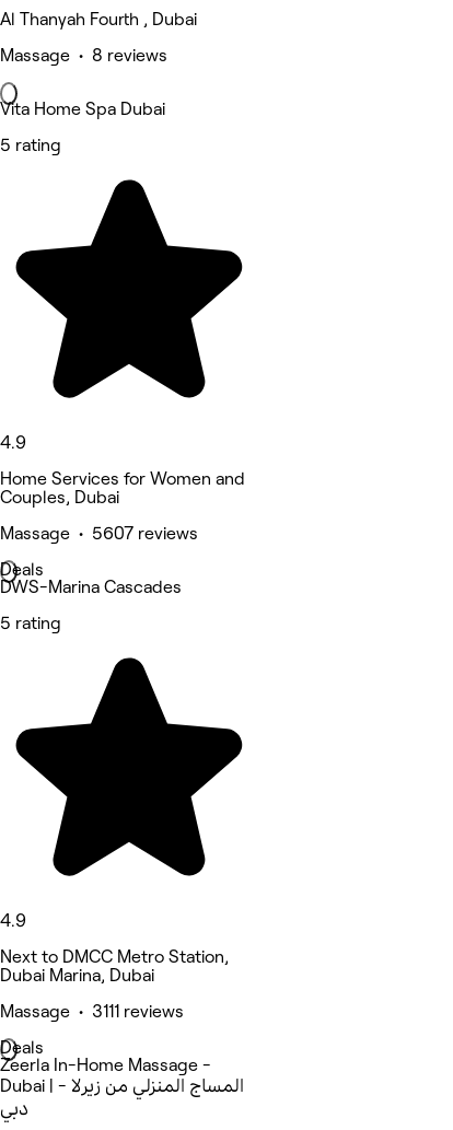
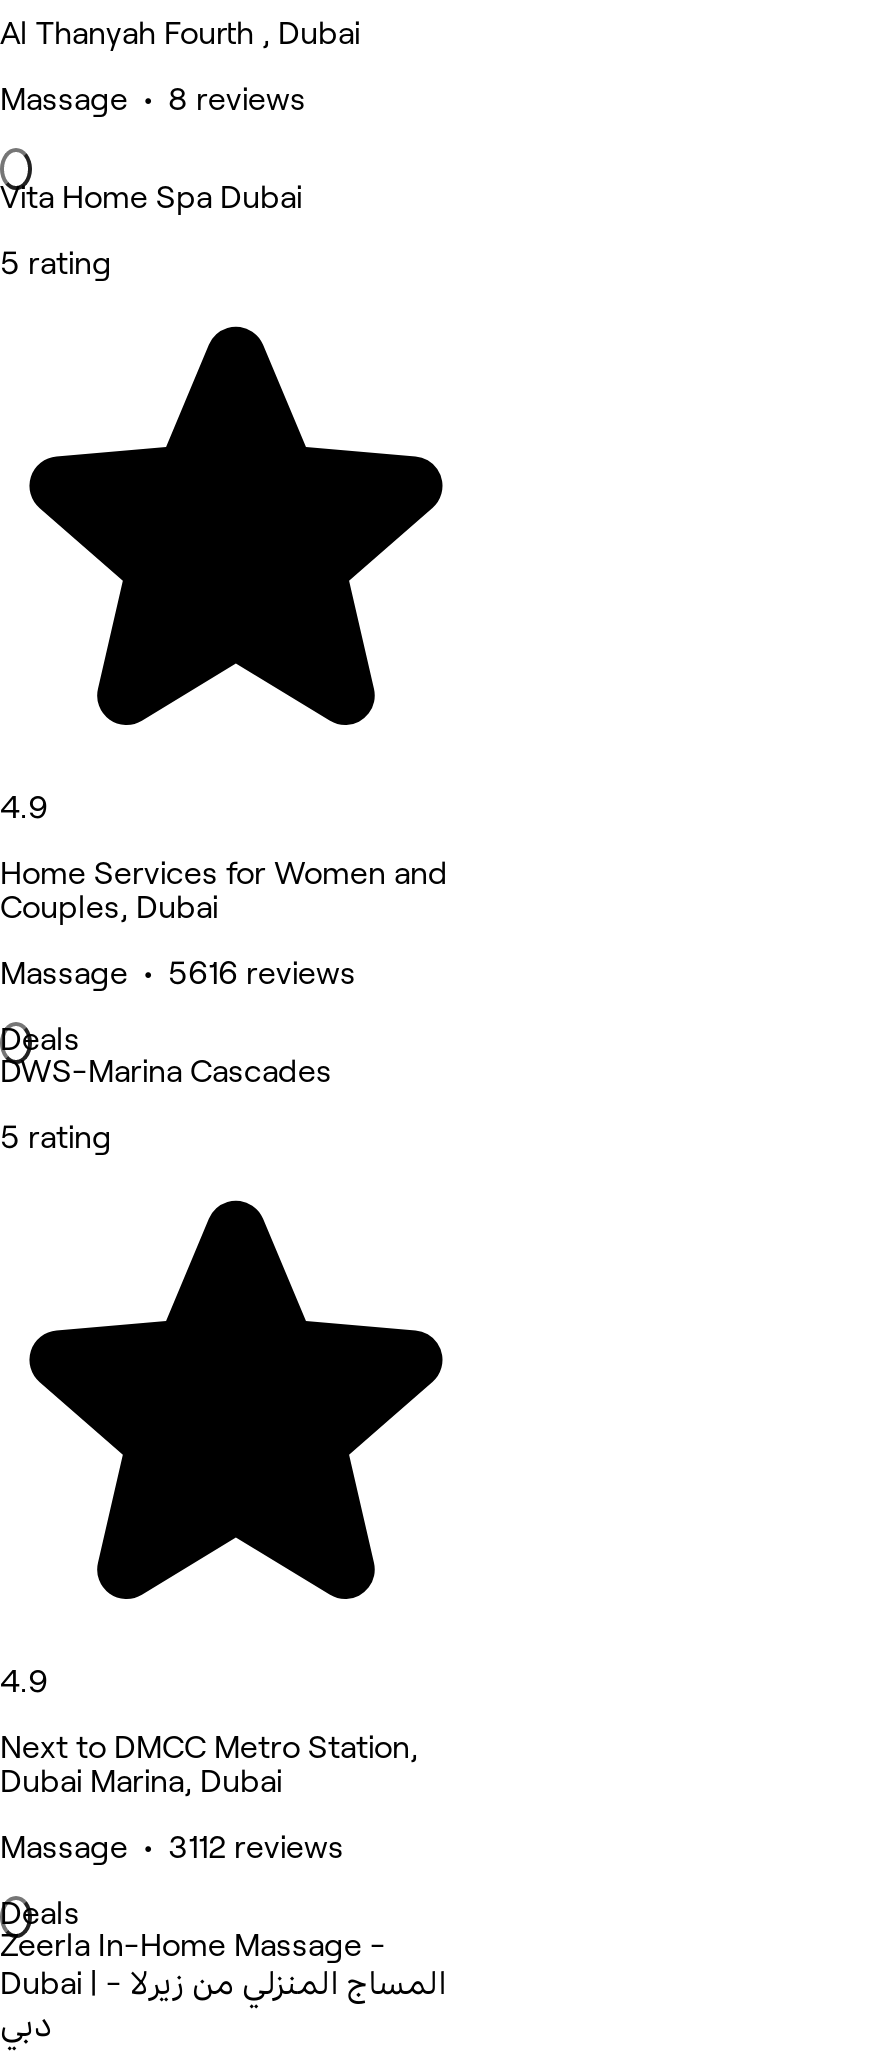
- Massage • 5607 reviews
+ Massage • 5616 reviews

- Massage • 3111 reviews
+ Massage • 3112 reviews
